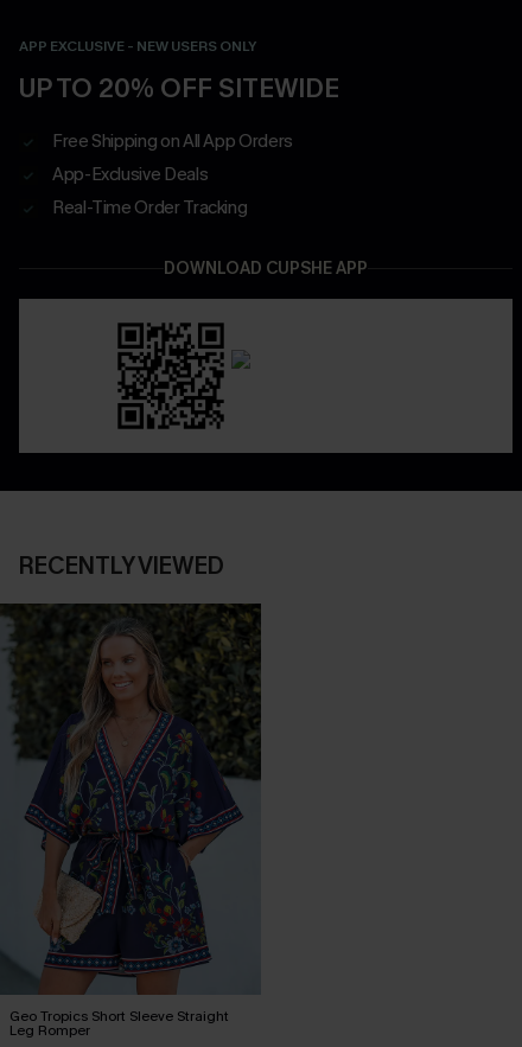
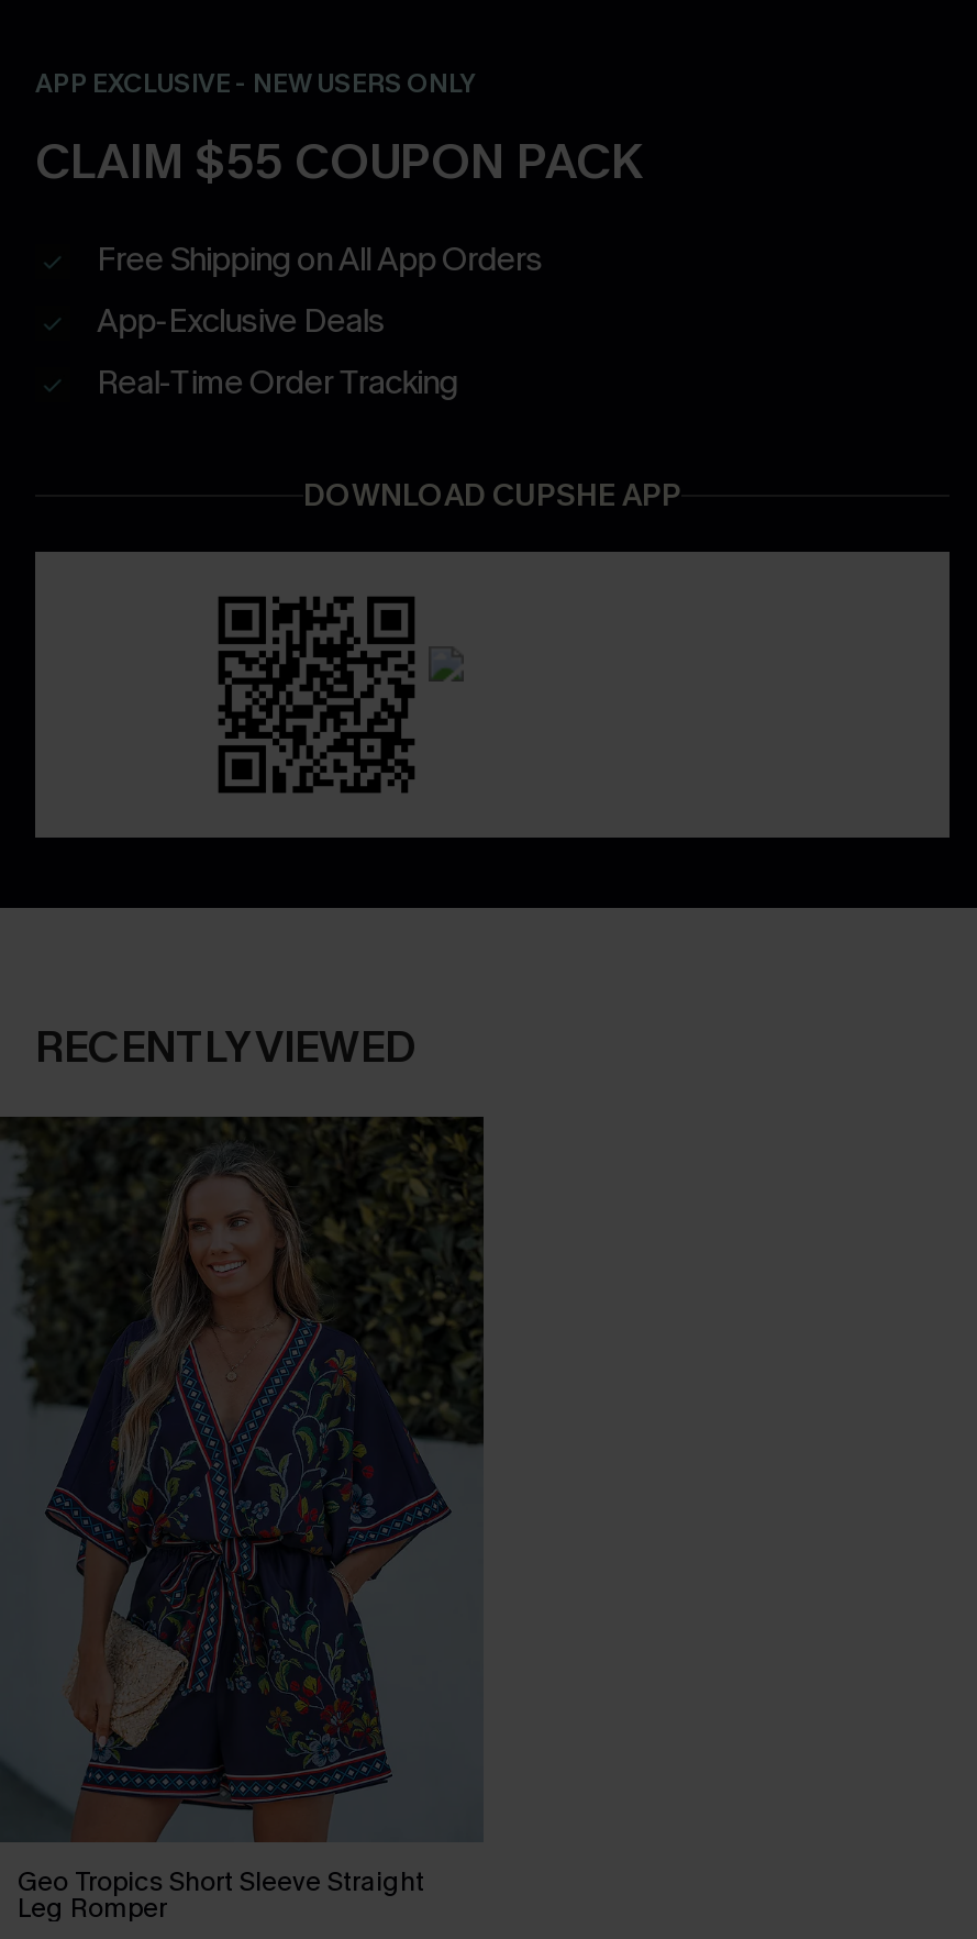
- UP TO 20% OFF SITEWIDE
+ CLAIM $55 COUPON PACK
